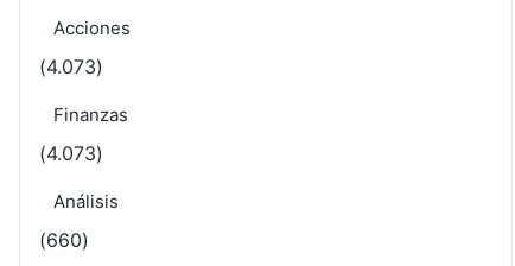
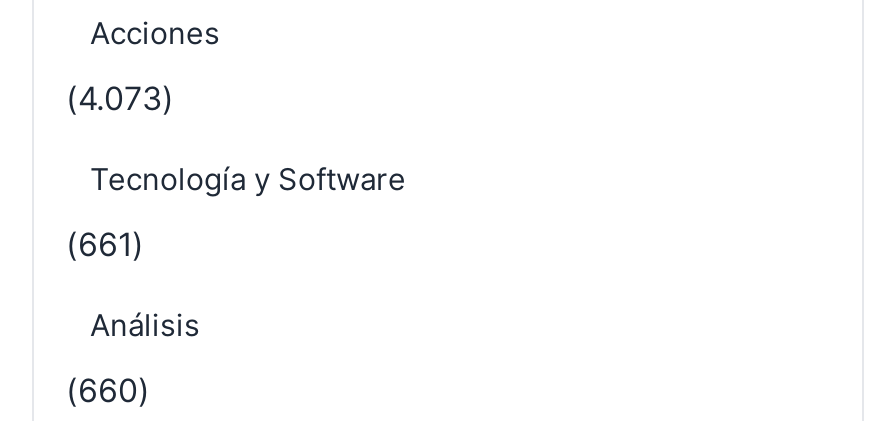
- Finanzas
+ Tecnología y Software

- (4.073)
+ (661)
